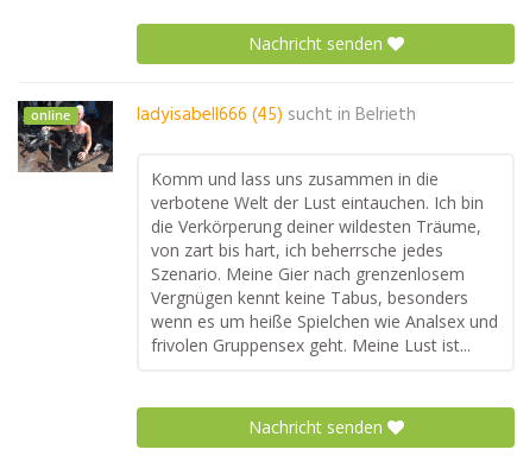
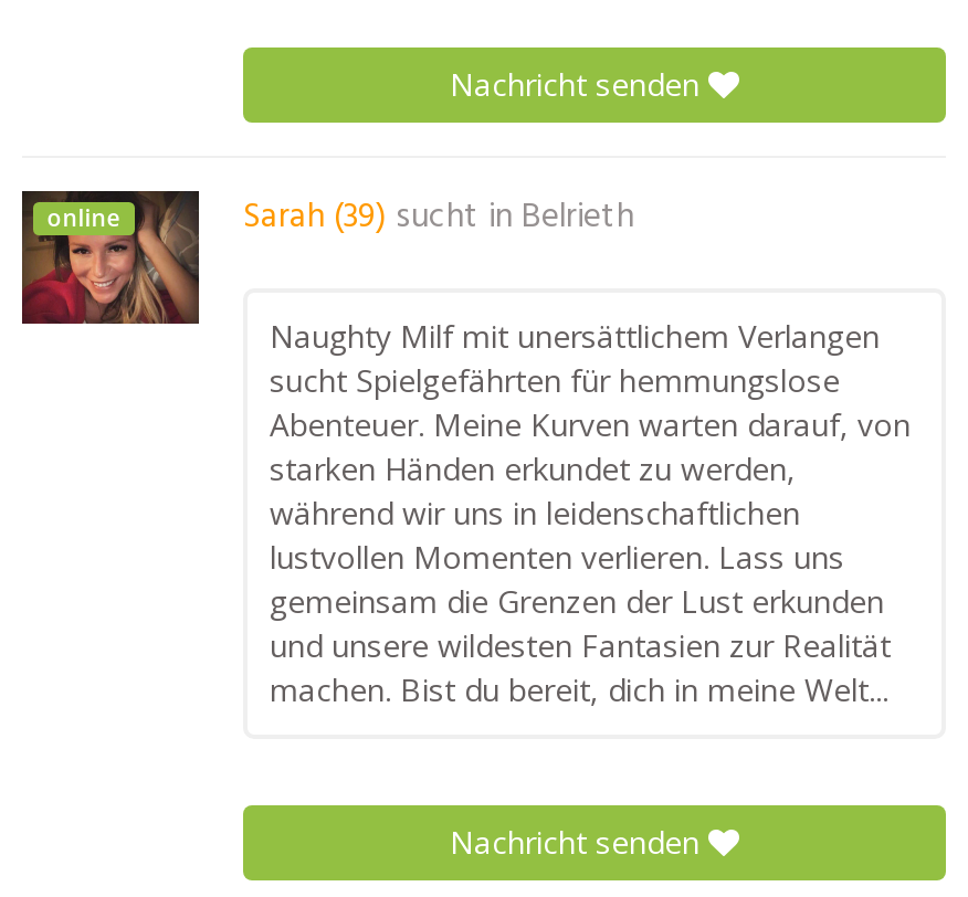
- [image]
- ladyisabell666 (45) sucht in Belrieth
+ [image]
+ Sarah (39) sucht in Belrieth

- Komm und lass uns zusammen in die
- verbotene Welt der Lust eintauchen. Ich bin
- die Verkörperung deiner wildesten Träume,
- von zart bis hart, ich beherrsche jedes
- Szenario. Meine Gier nach grenzenlosem
- Vergnügen kennt keine Tabus, besonders
- wenn es um heiße Spielchen wie Analsex und
- frivolen Gruppensex geht. Meine Lust ist...
+ Naughty Milf mit unersättlichem Verlangen
+ sucht Spielgefährten für hemmungslose
+ Abenteuer. Meine Kurven warten darauf, von
+ starken Händen erkundet zu werden,
+ während wir uns in leidenschaftlichen
+ lustvollen Momenten verlieren. Lass uns
+ gemeinsam die Grenzen der Lust erkunden
+ und unsere wildesten Fantasien zur Realität
+ machen. Bist du bereit, dich in meine Welt...
